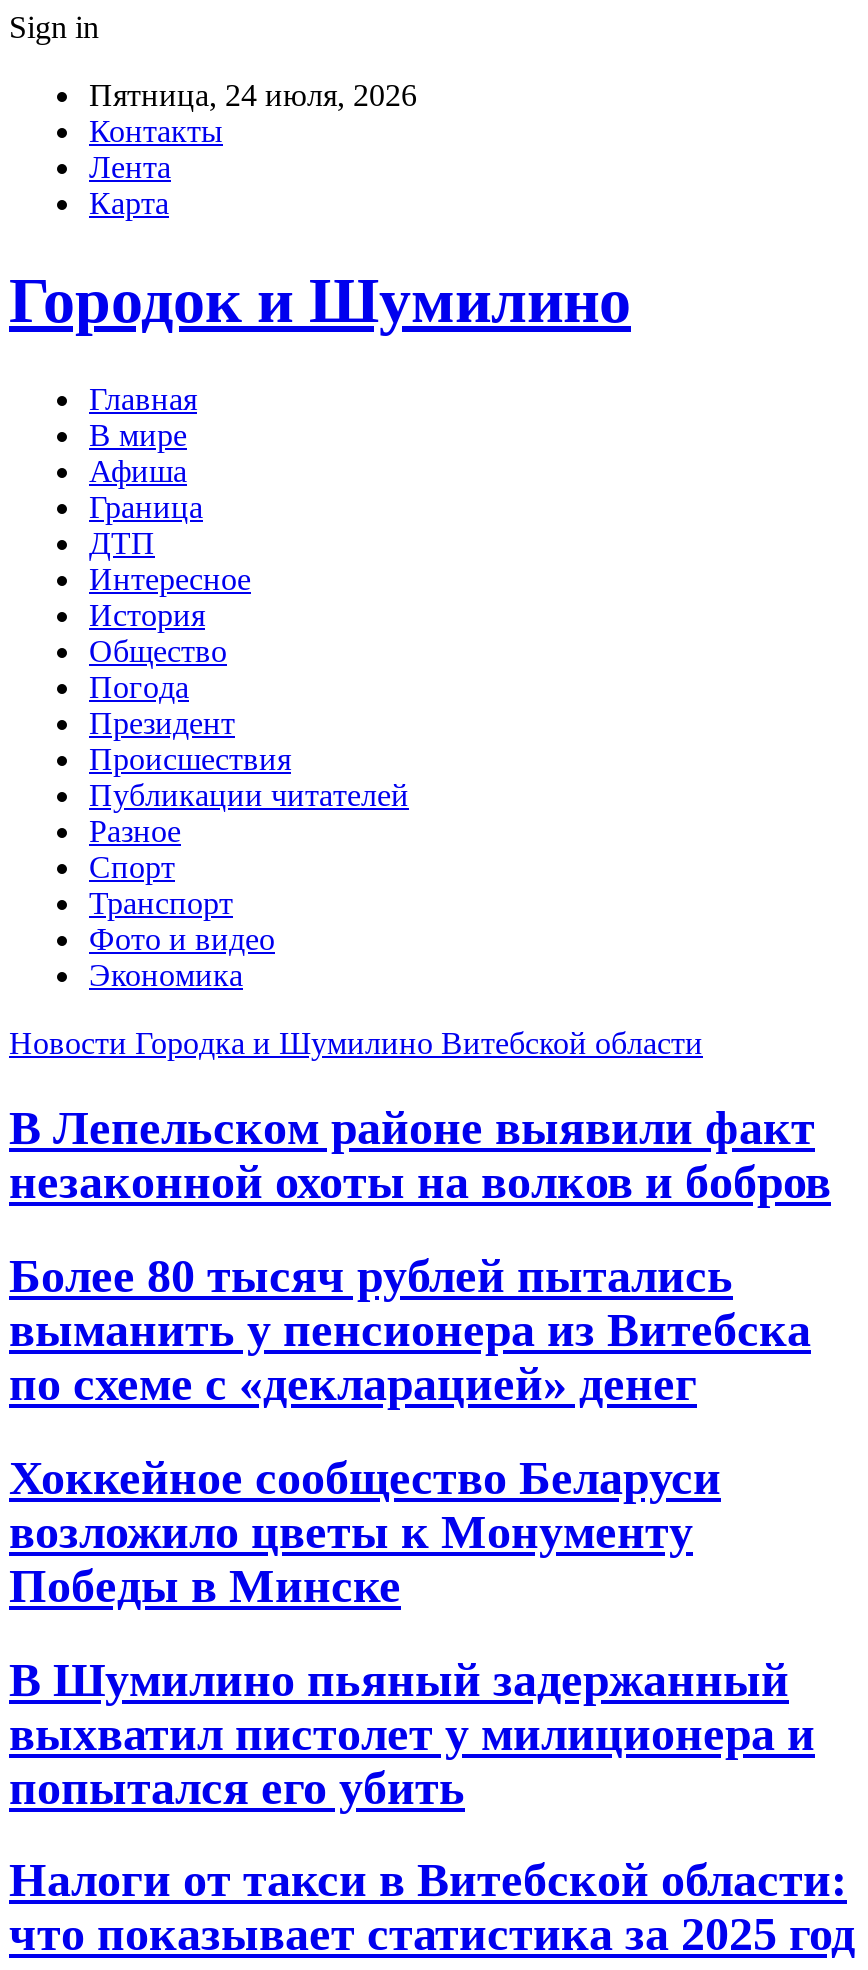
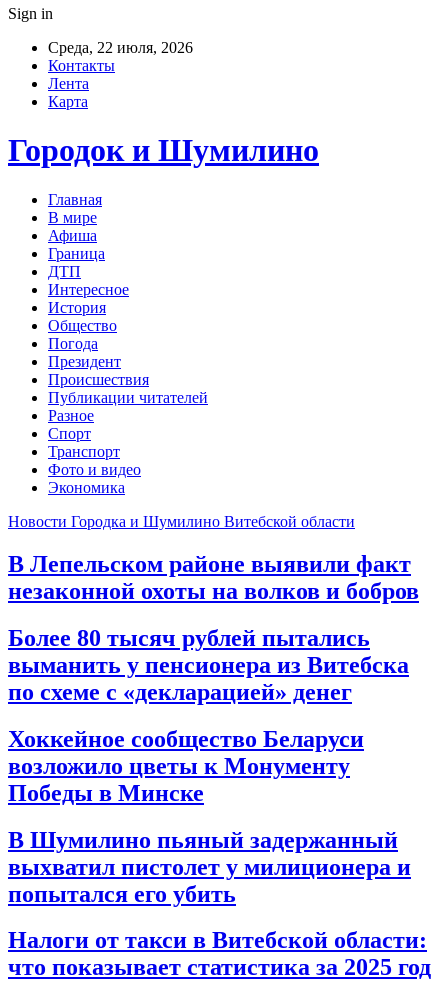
- Пятница, 24 июля, 2026
+ Среда, 22 июля, 2026
